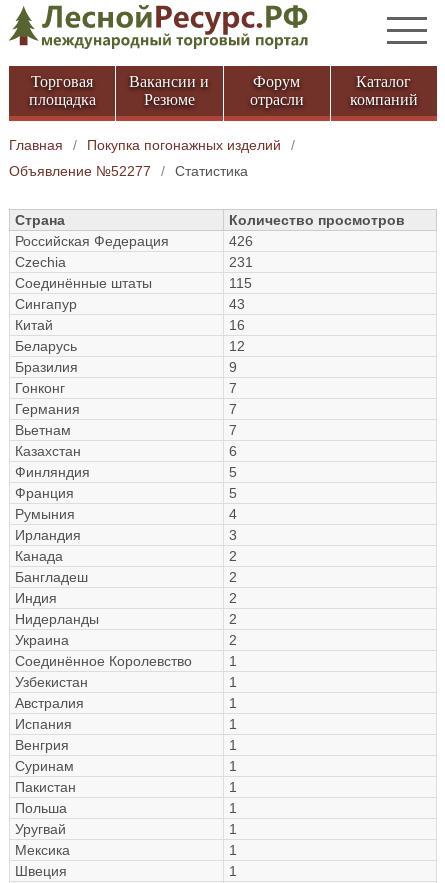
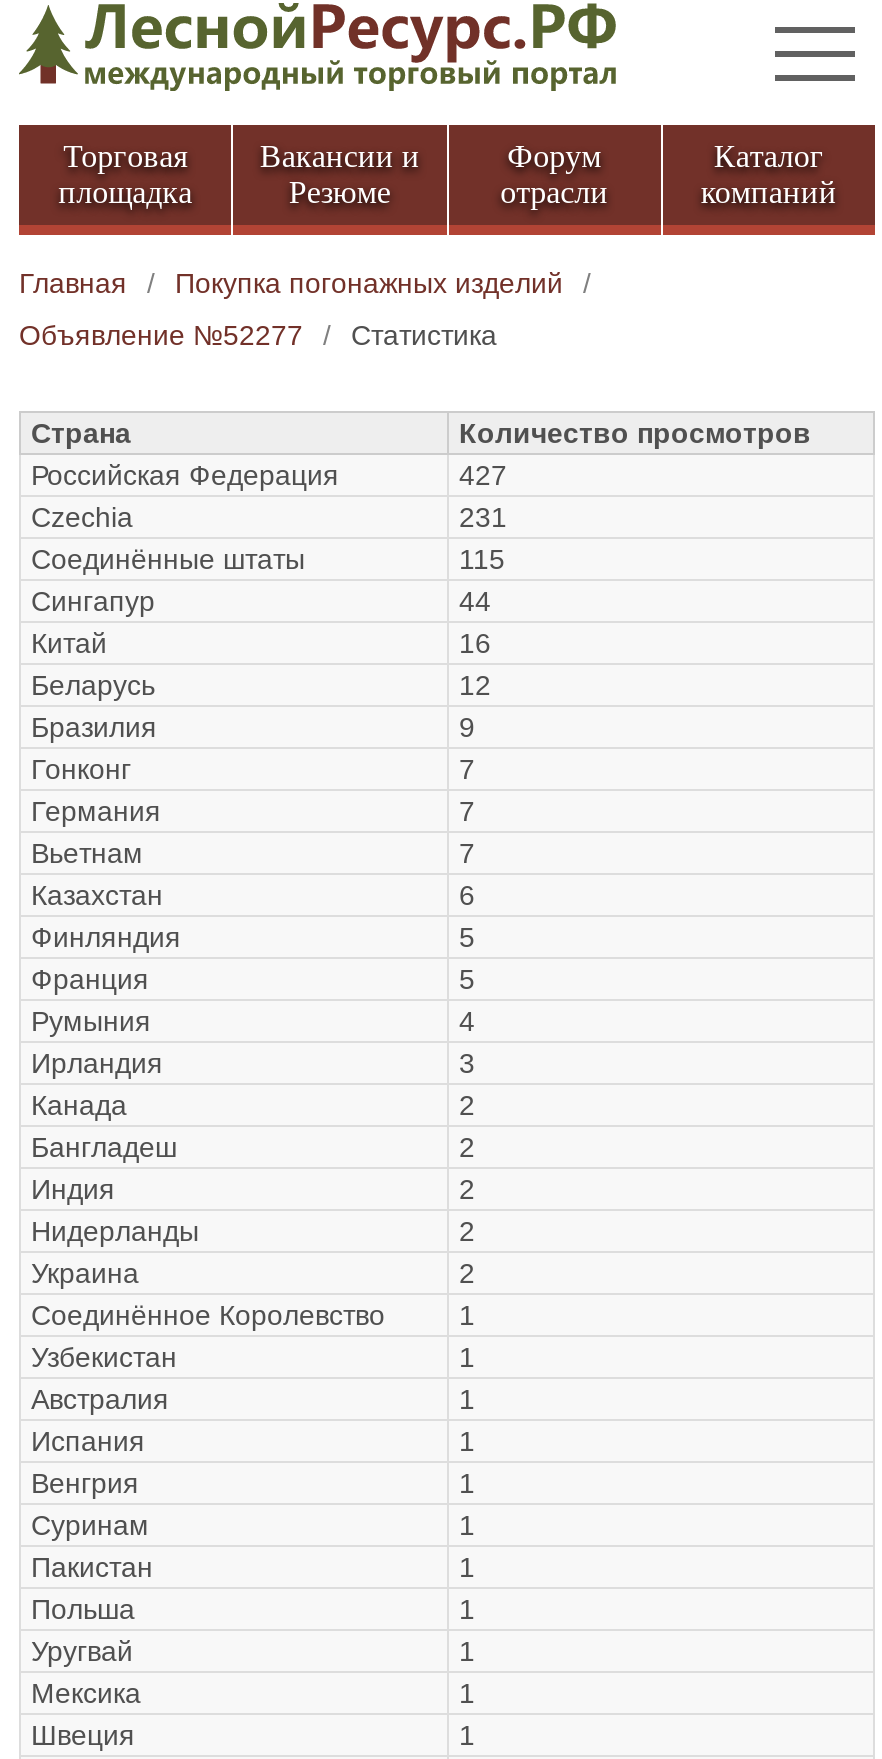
- 426
+ 427

- 43
+ 44
